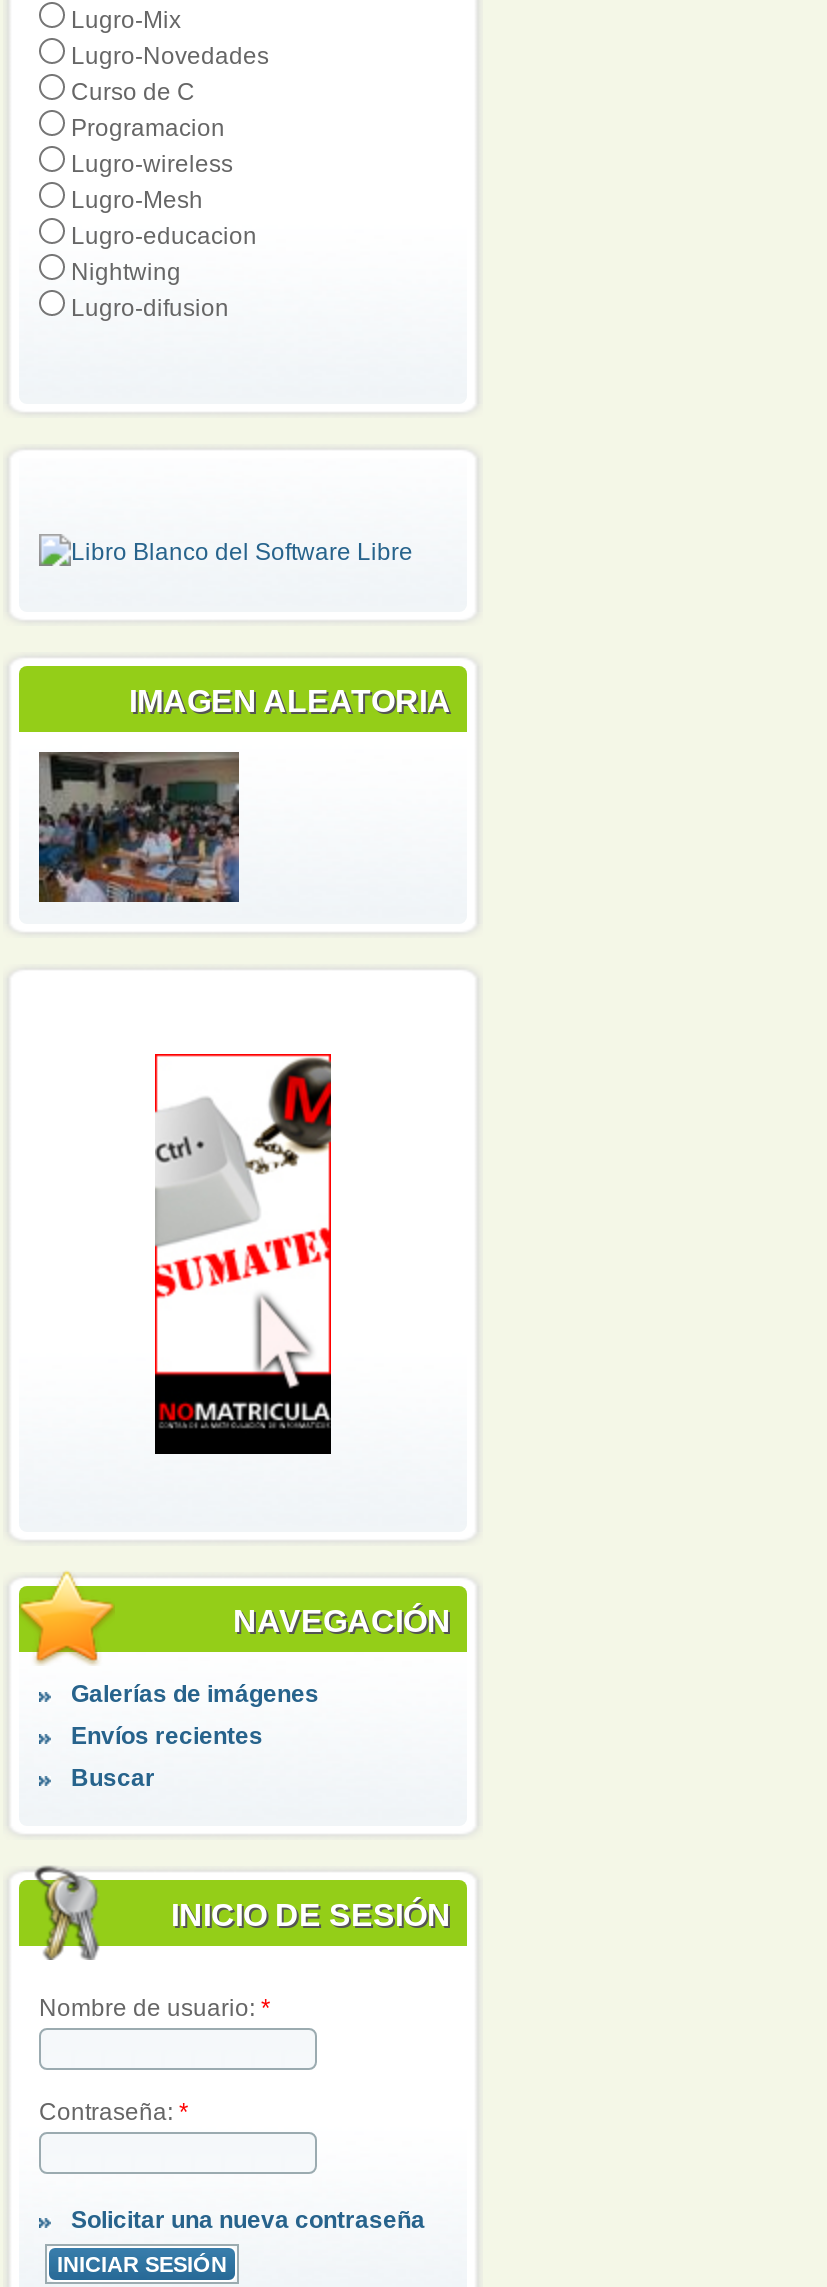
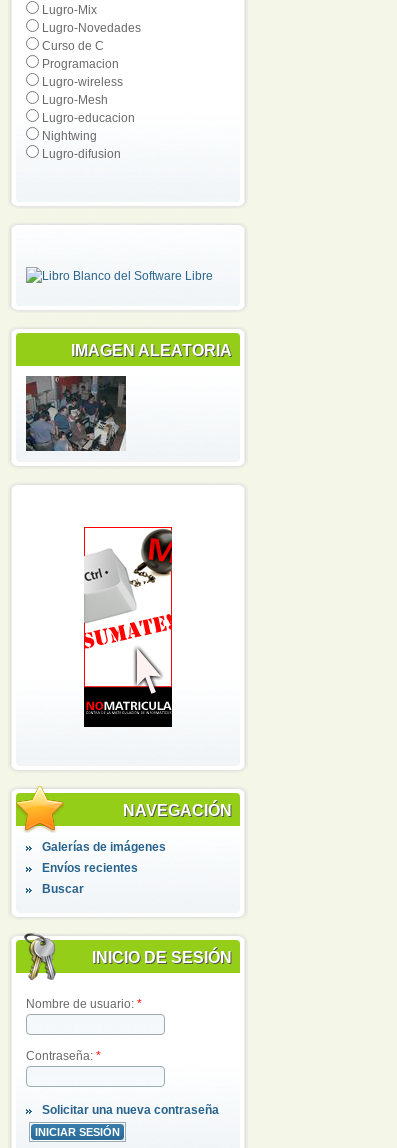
- [image]
+ [image]
